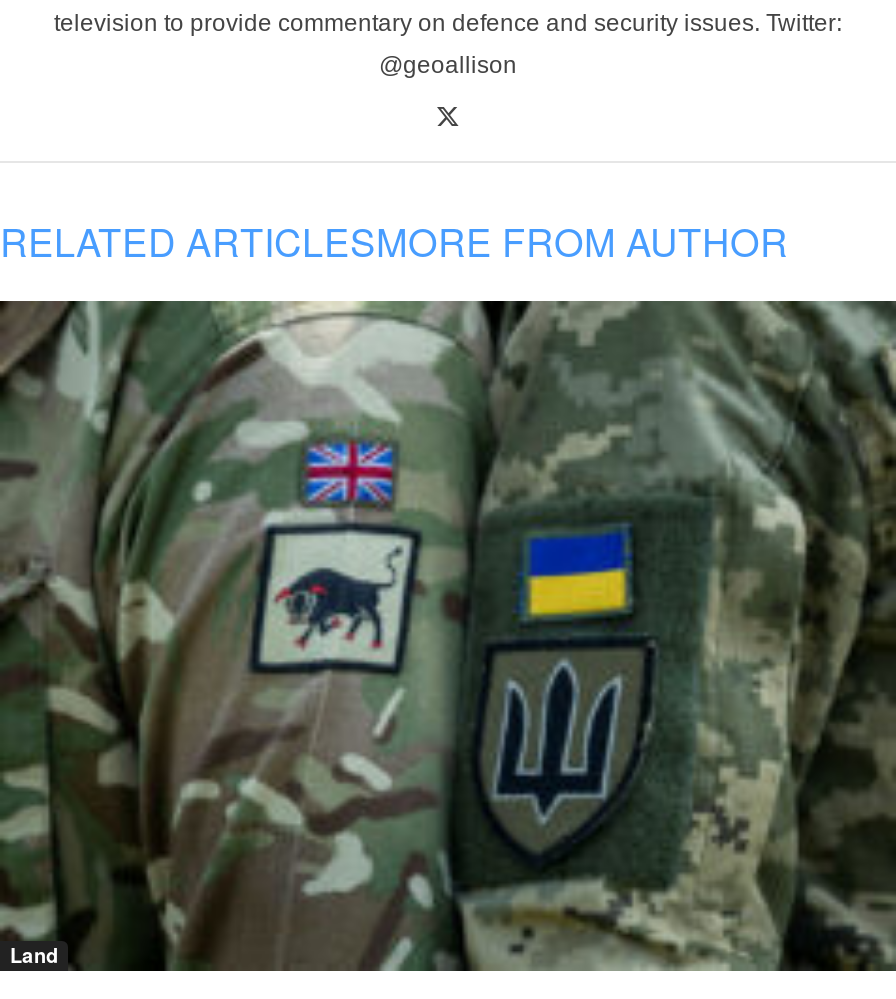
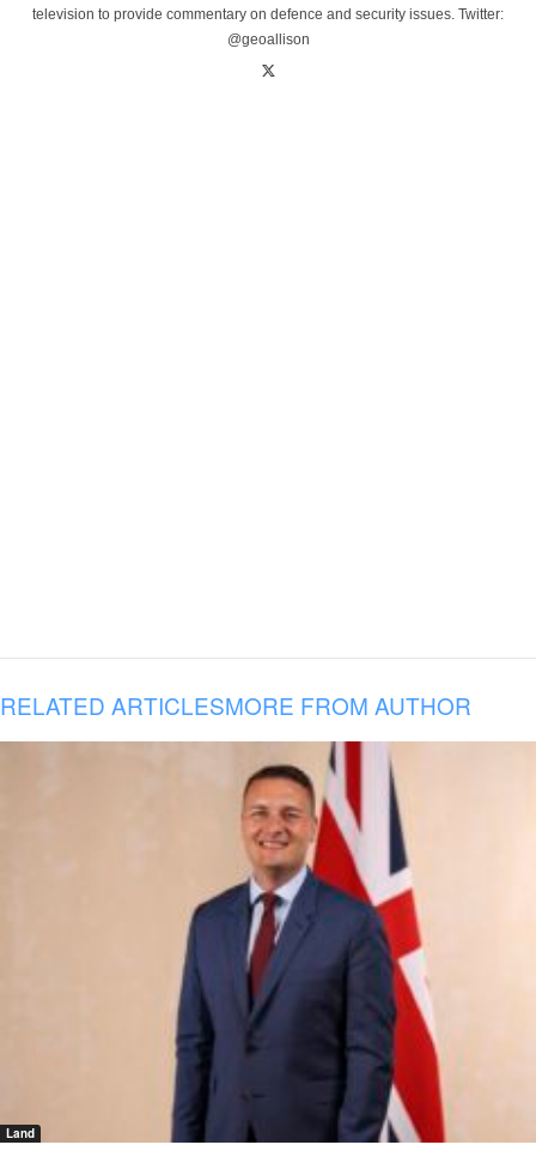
- [image]
+ [image]
